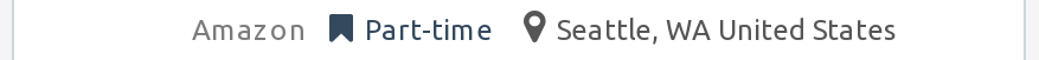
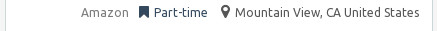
- Seattle, WA United States
+ Mountain View, CA United States
